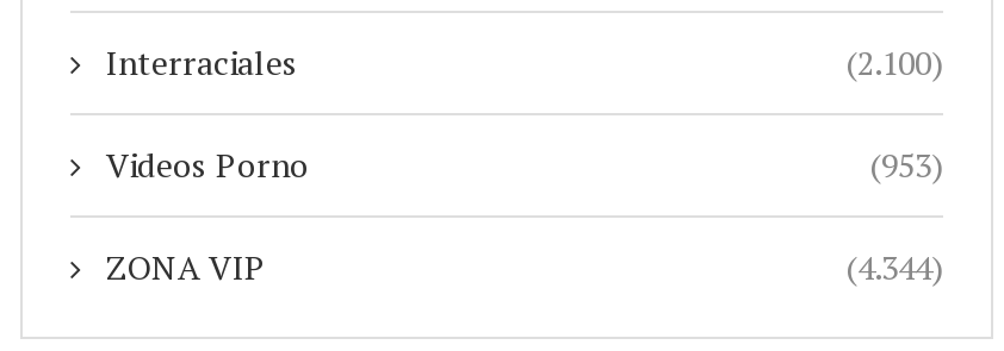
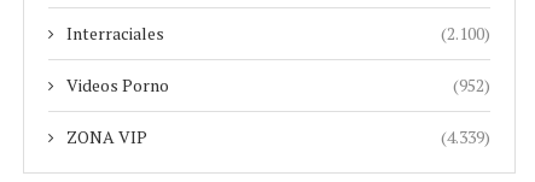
- (953)
+ (952)

- (4.344)
+ (4.339)
